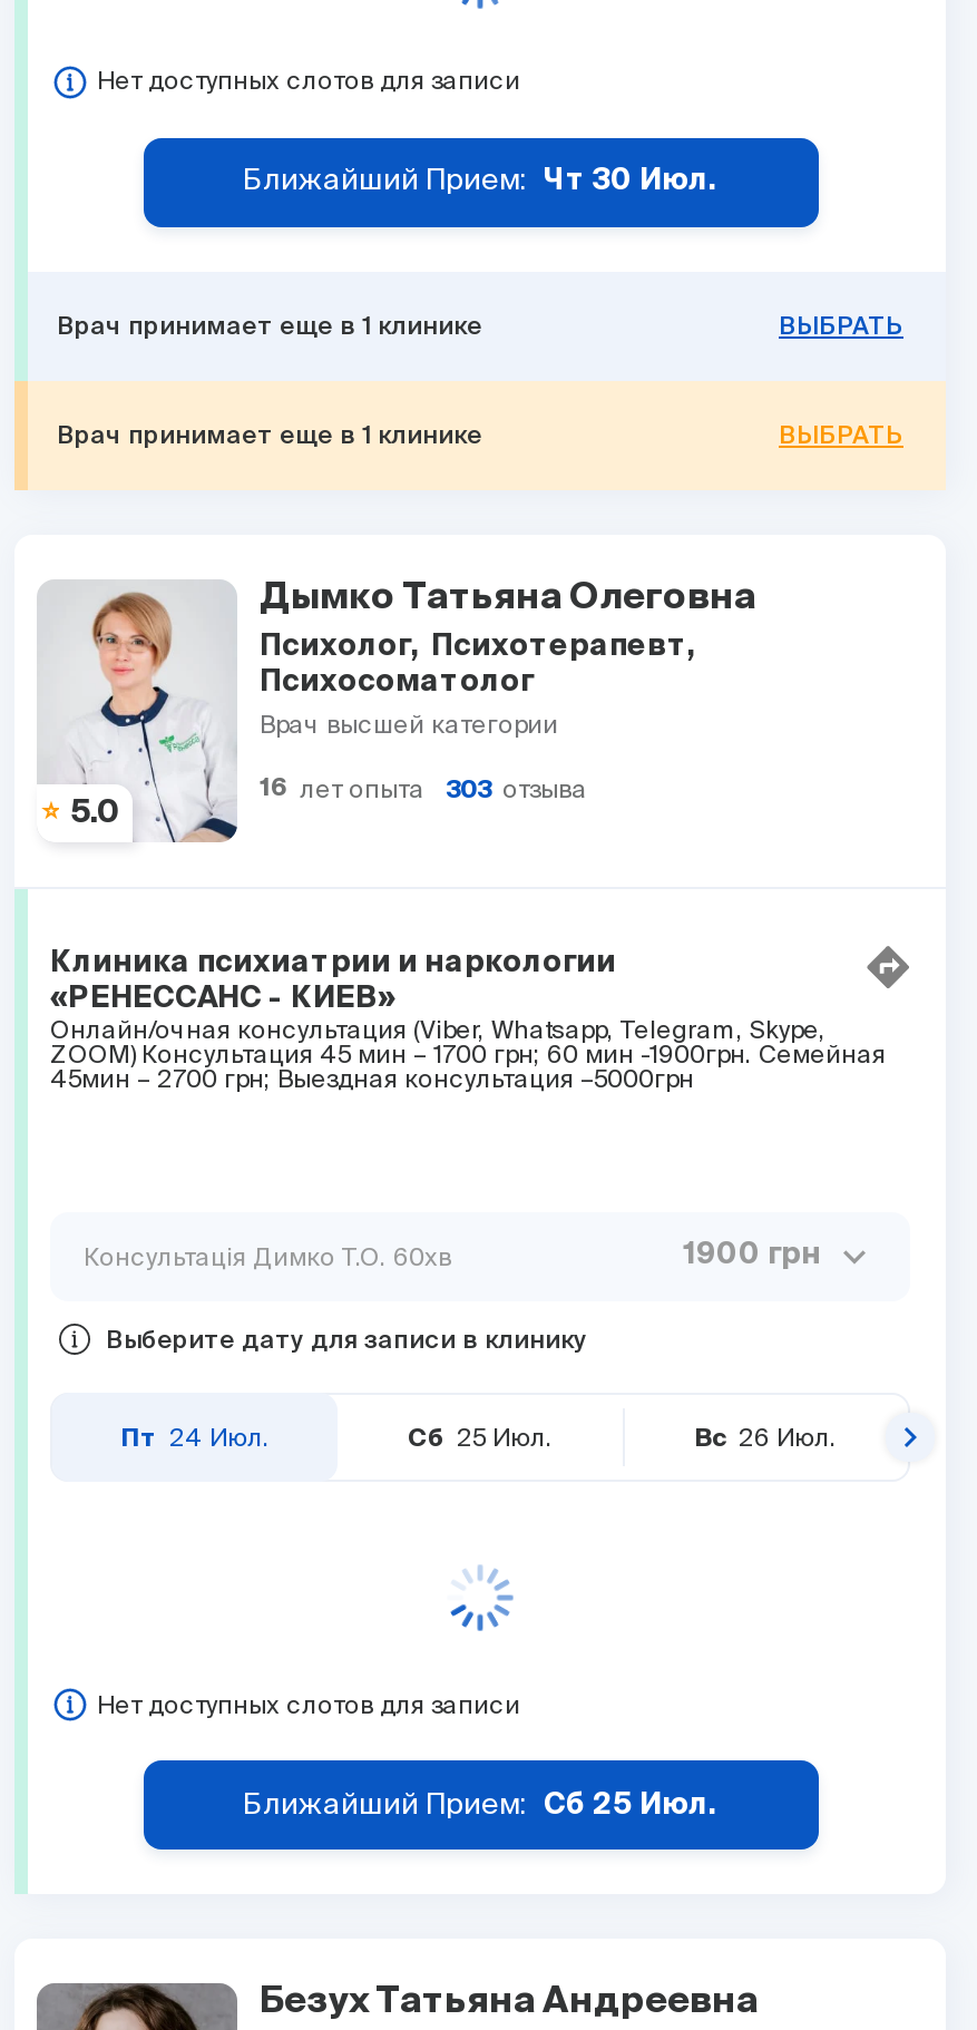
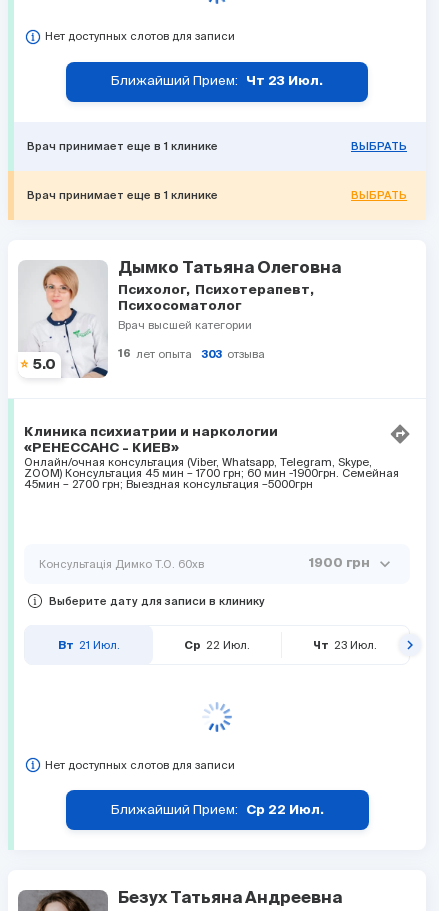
- Ближайший Прием: Чт 30 Июл.
+ Ближайший Прием: Чт 23 Июл.

- Пт 24 Июл.
+ Вт 21 Июл.

- Сб 25 Июл.
+ Ср 22 Июл.

- Вс 26 Июл.
+ Чт 23 Июл.

- Ближайший Прием: Сб 25 Июл.
+ Ближайший Прием: Ср 22 Июл.
